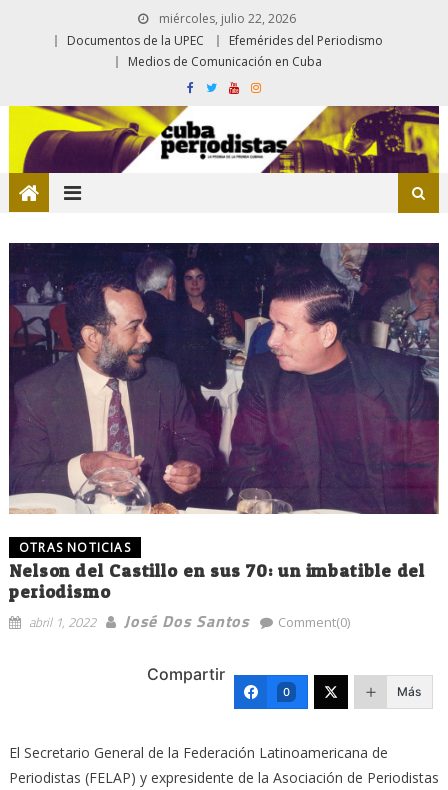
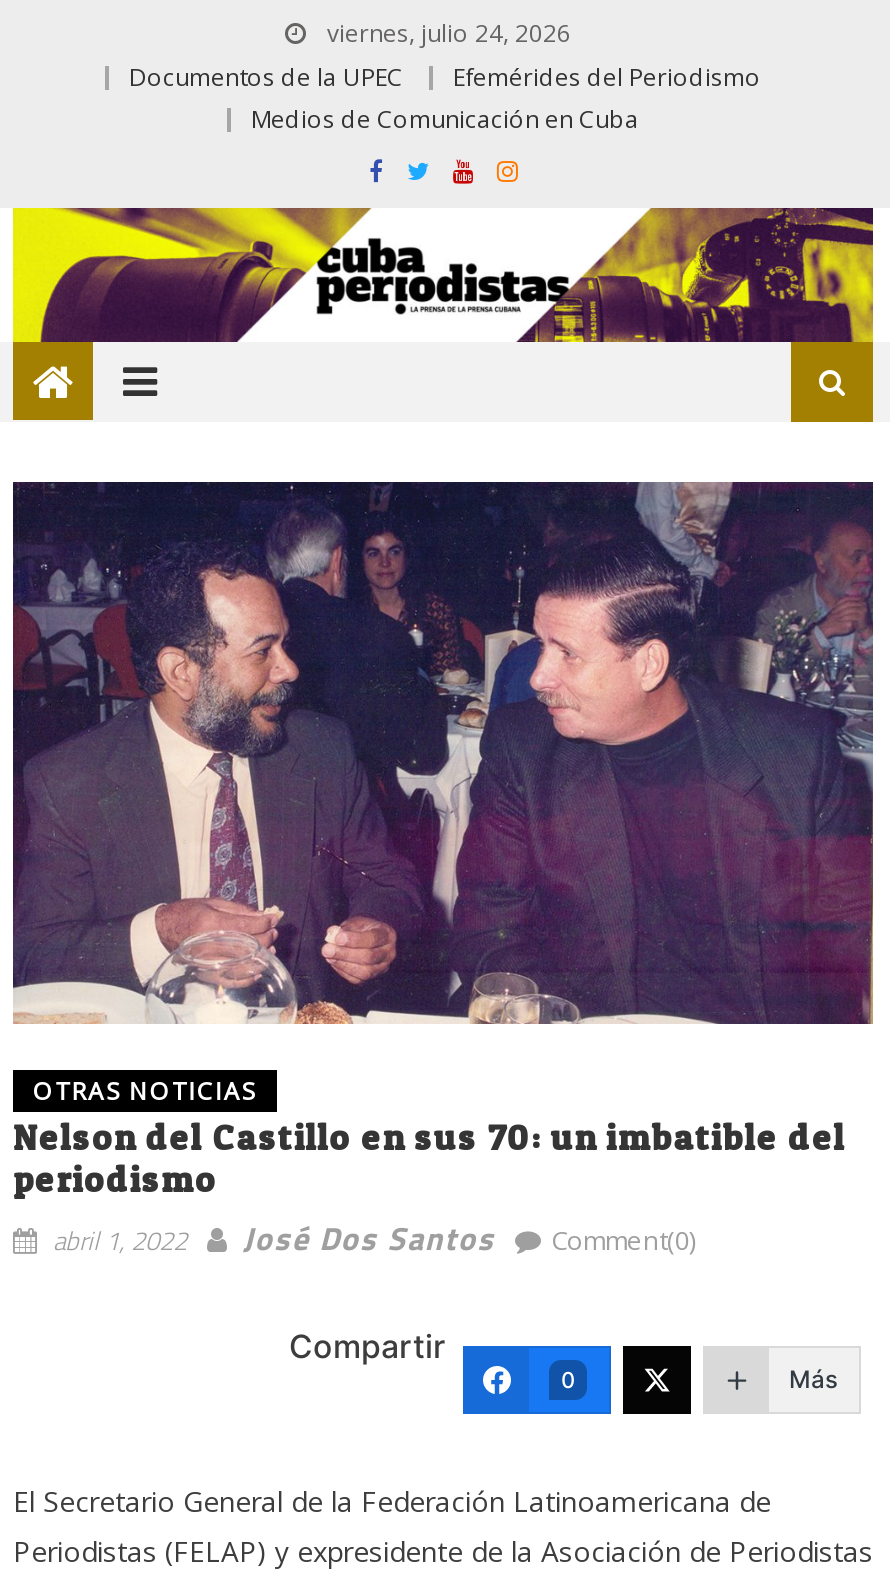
- miércoles, julio 22, 2026
+ viernes, julio 24, 2026
